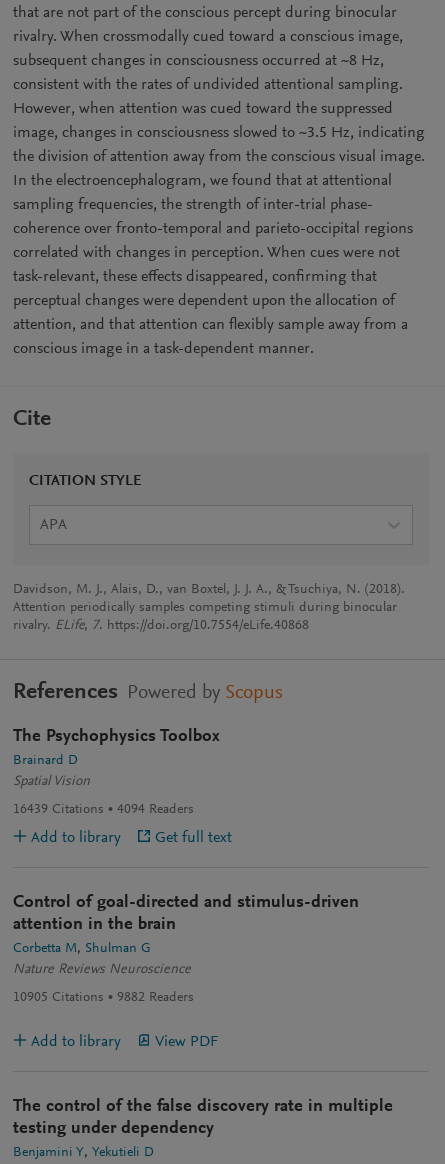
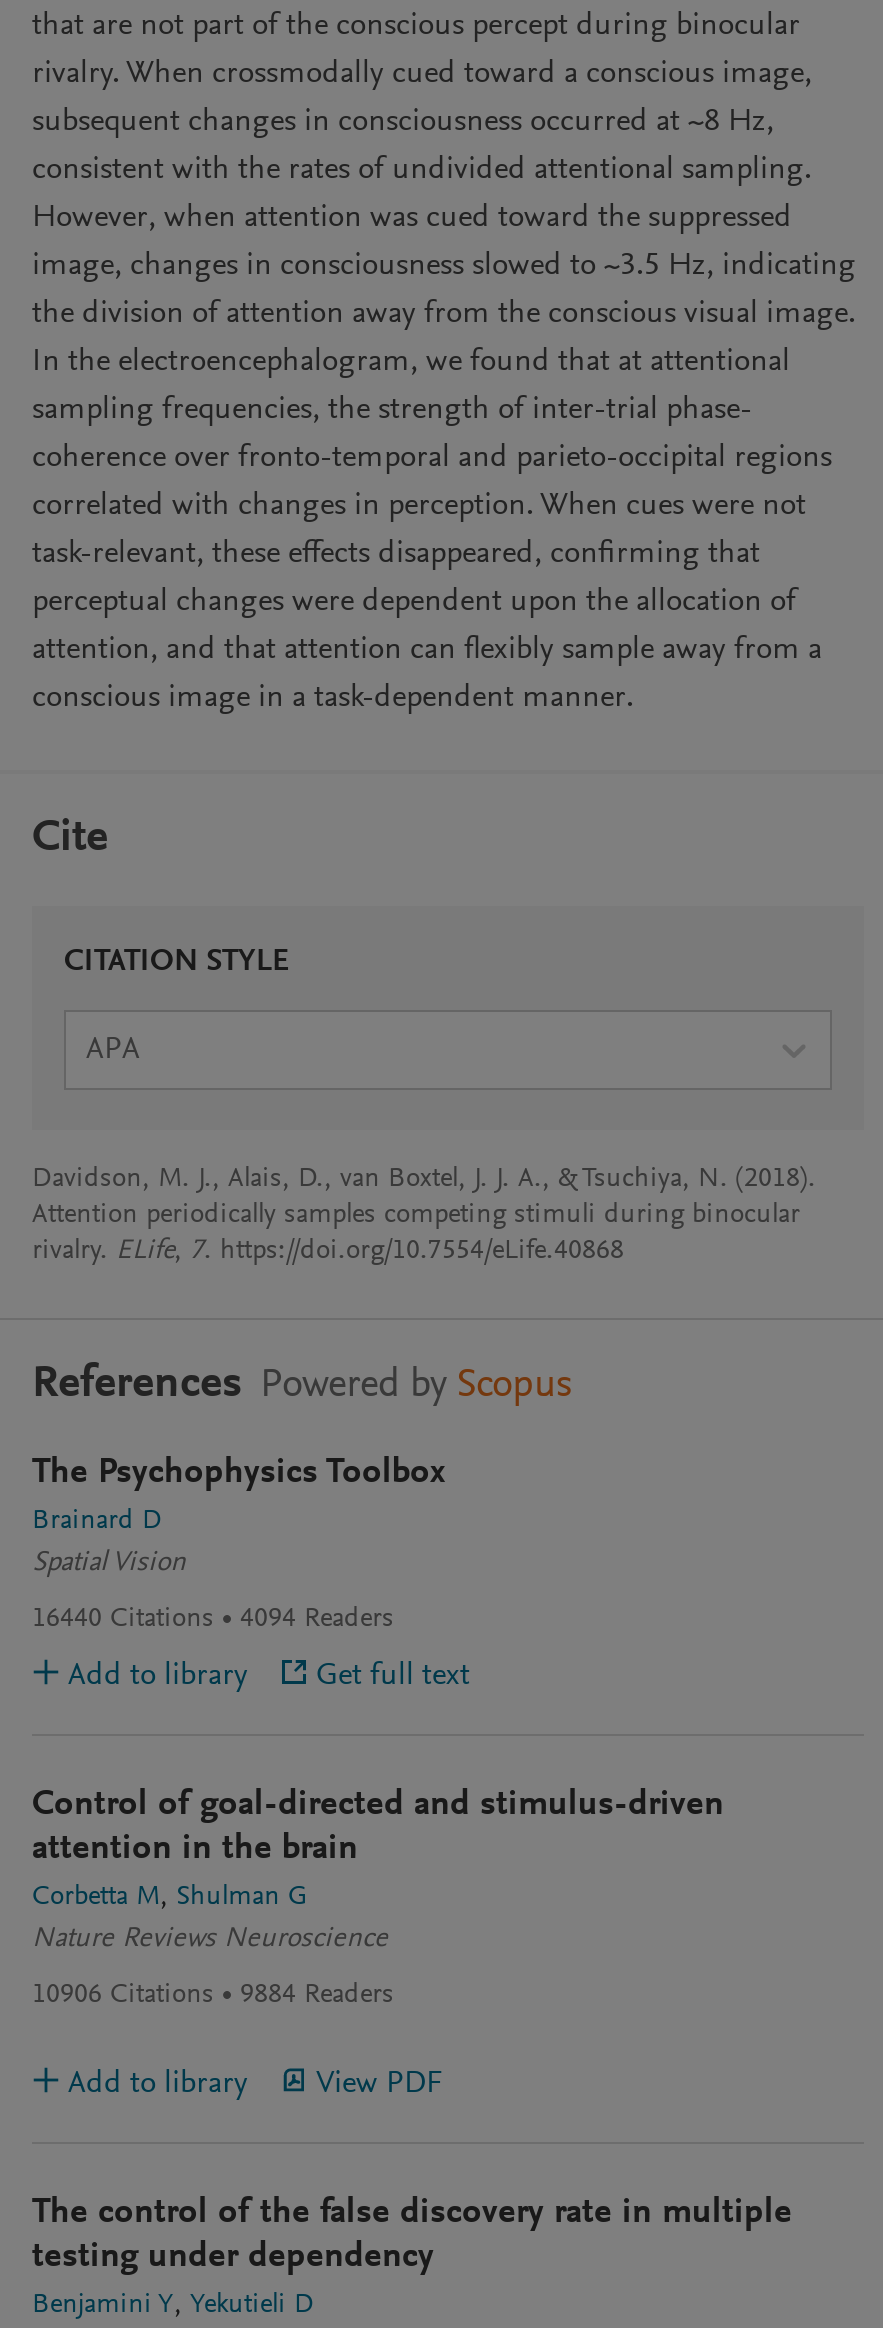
- 16439 Citations 4094 Readers
+ 16440 Citations 4094 Readers

- 10905 Citations
+ 10906 Citations

- 9882 Readers
+ 9884 Readers
